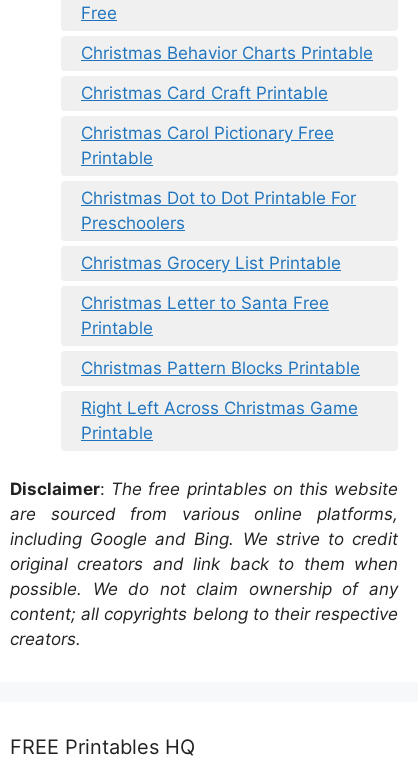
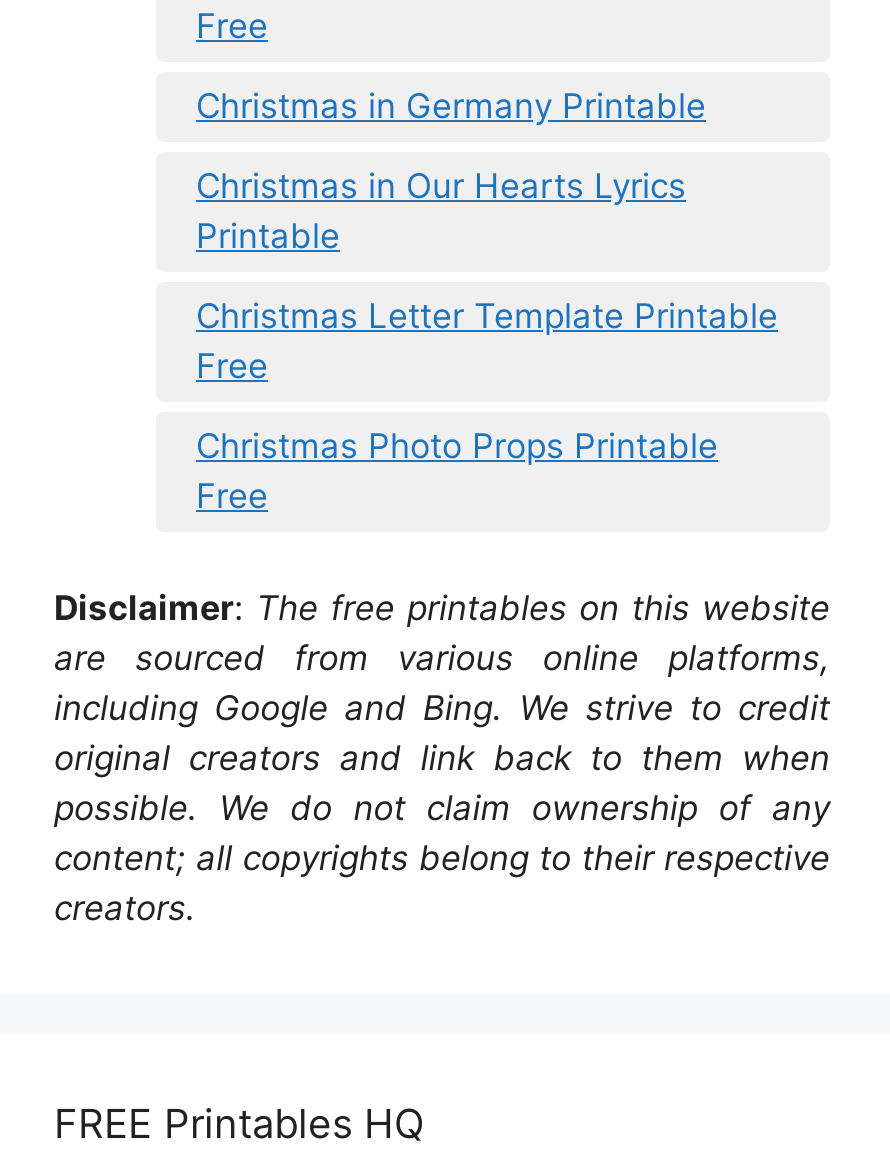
- Christmas Behavior Charts Printable
- Christmas Card Craft Printable
- Christmas Carol Pictionary Free
+ Christmas in Germany Printable
+ Christmas in Our Hearts Lyrics

- Christmas Dot to Dot Printable For
- Preschoolers
- Christmas Grocery List Printable
- Christmas Letter to Santa Free
- Printable
- Christmas Pattern Blocks Printable
- Right Left Across Christmas Game
- Printable
+ Christmas Letter Template Printable
+ Free
+ Christmas Photo Props Printable
+ Free
